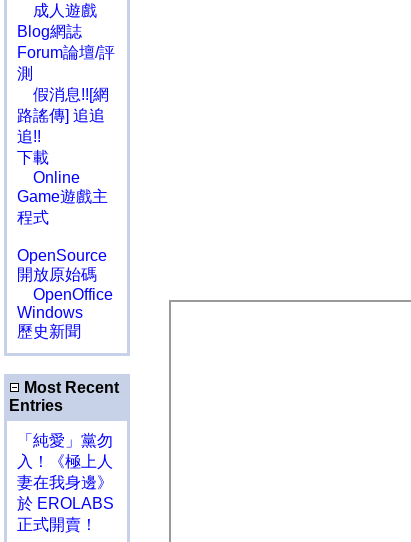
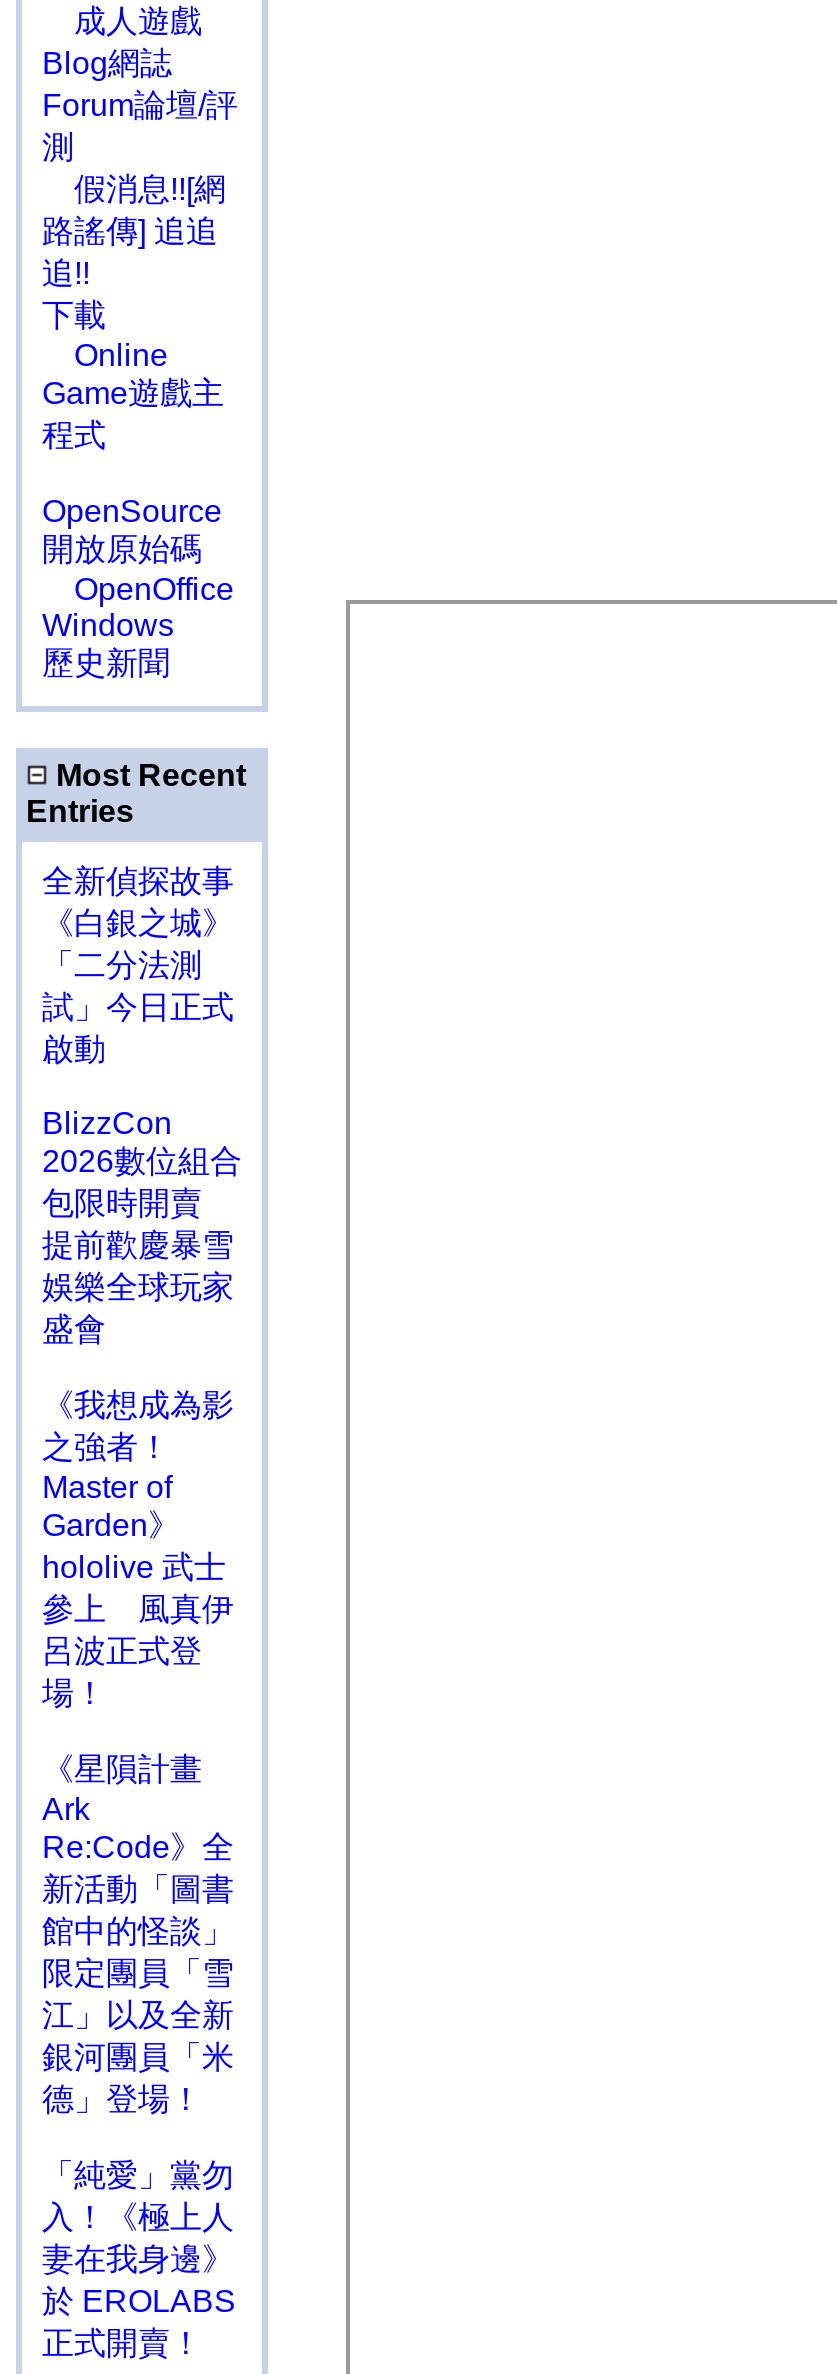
+ 全新偵探故事
+ 《白銀之城》
+ 「二分法測
+ 試」今日正式
+ 啟動
+ BlizzCon
+ 2026數位組合
+ 包限時開賣
+ 提前歡慶暴雪
+ 娛樂全球玩家
+ 盛會
+ 《我想成為影
+ 之強者！
+ Master of
+ Garden》
+ hololive 武士
+ 參上 風真伊
+ 呂波正式登
+ 場！
+ 《星隕計畫
+ Ark
+ Re:Code》全
+ 新活動「圖書
+ 館中的怪談」
+ 限定團員「雪
+ 江」以及全新
+ 銀河團員「米
+ 德」登場！
